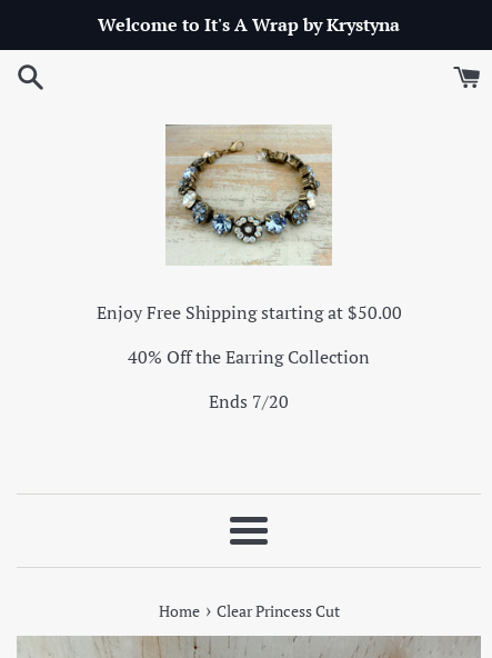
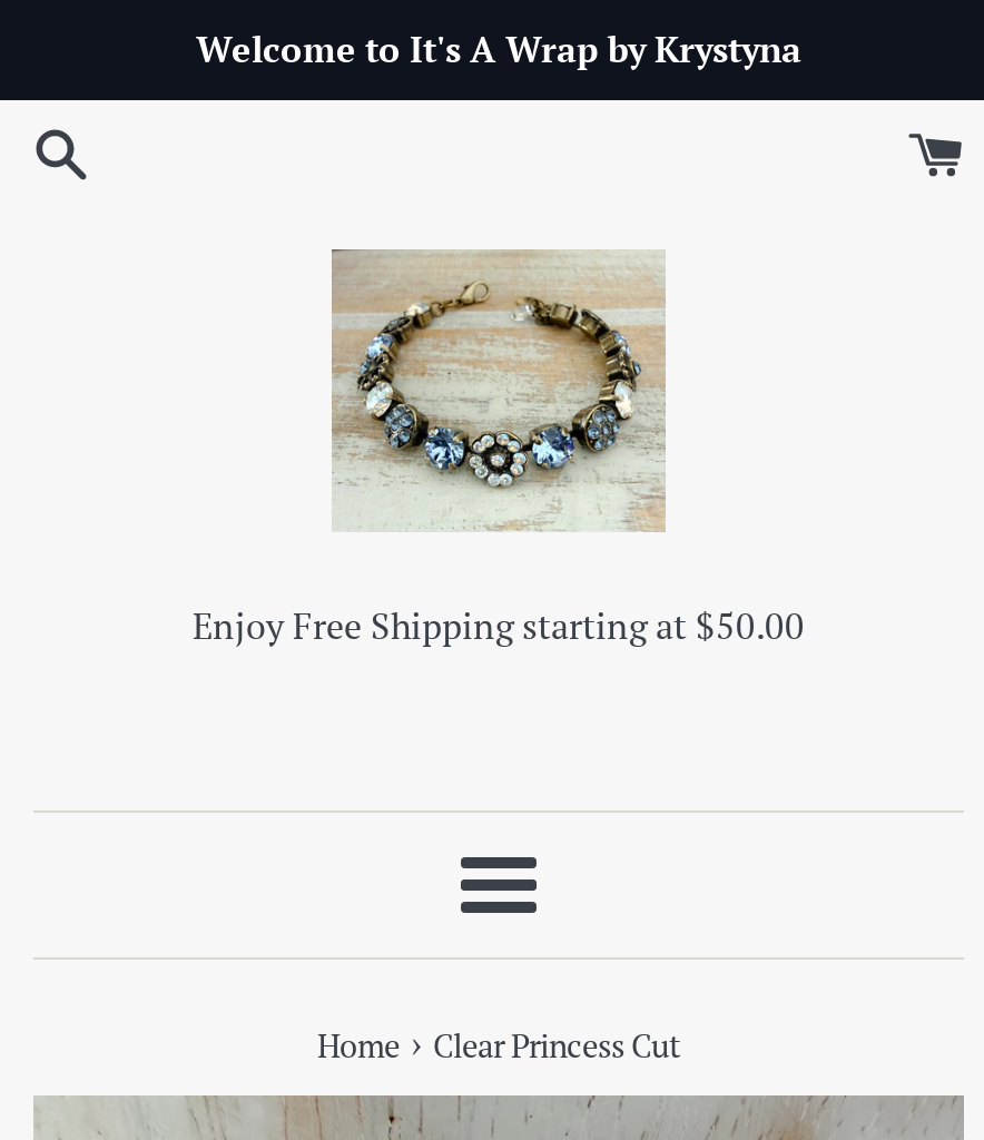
- 40% Off the Earring Collection
- Ends 7/20
